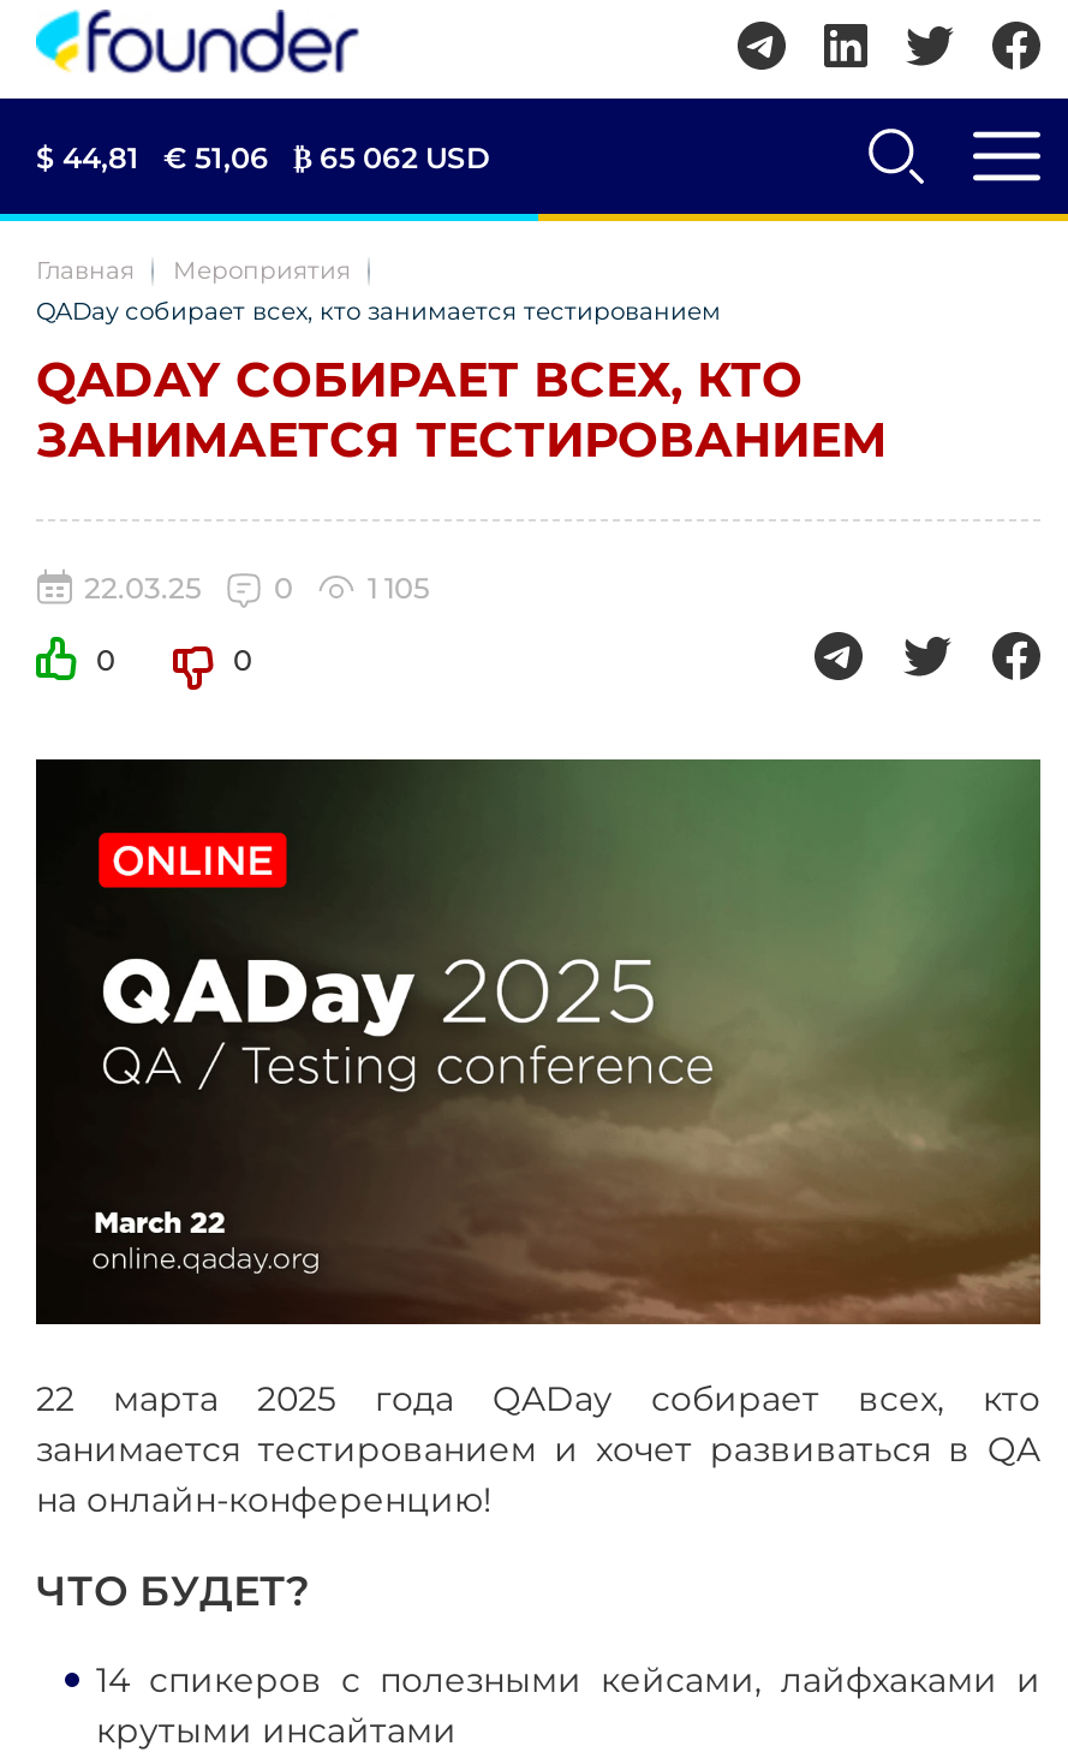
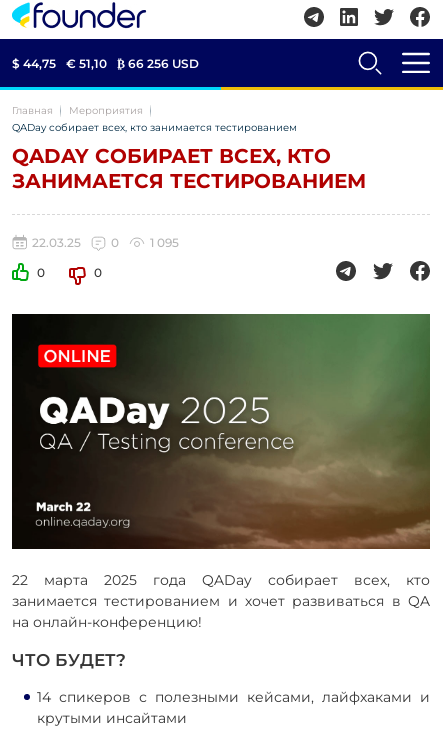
- $ 44,81
+ $ 44,75

- € 51,06
+ € 51,10

- ₿ 65 062 USD
+ ₿ 66 256 USD

- 1 105
+ 1 095
